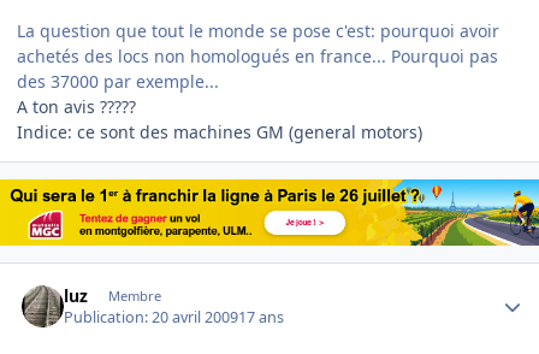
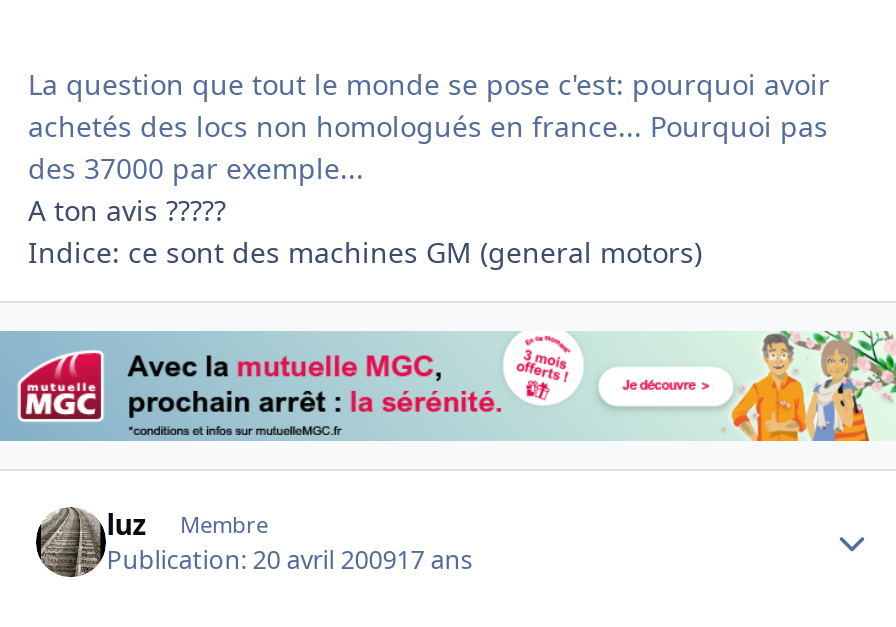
- [image]
+ [image]
